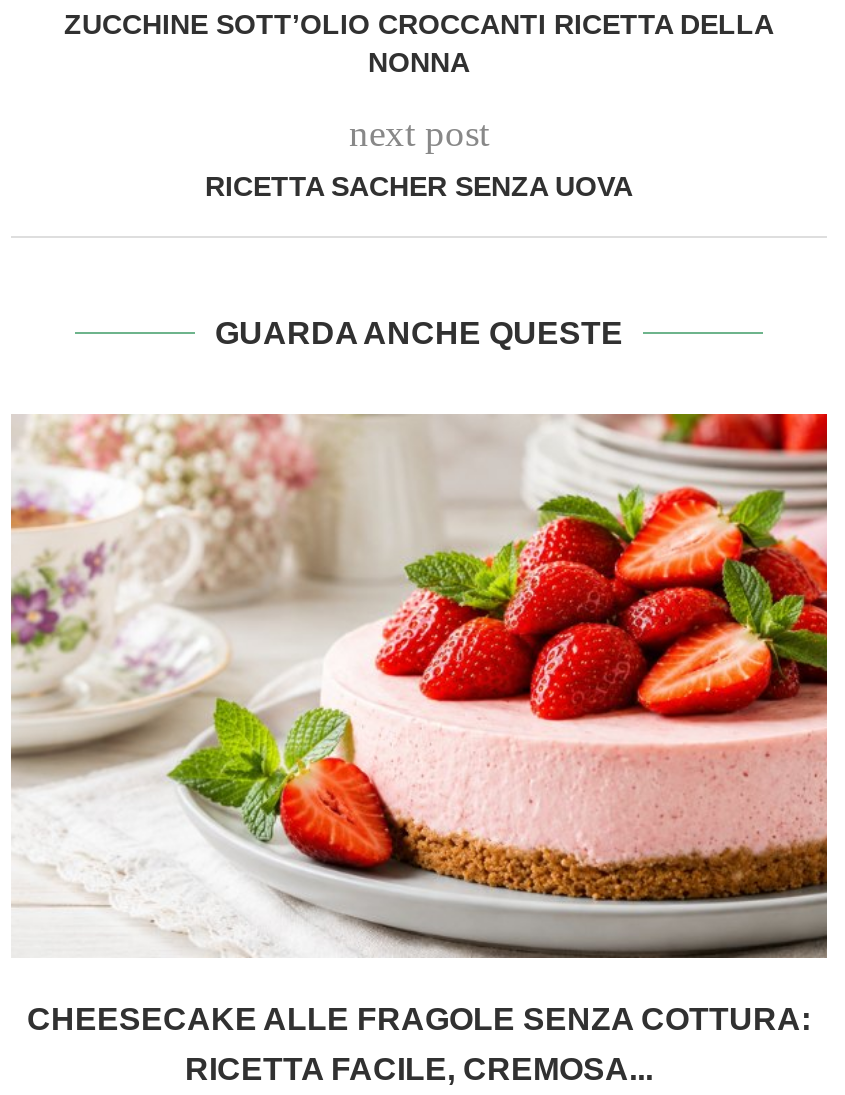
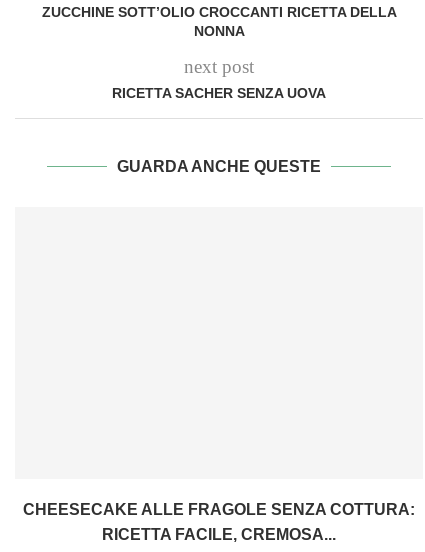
- [image]
